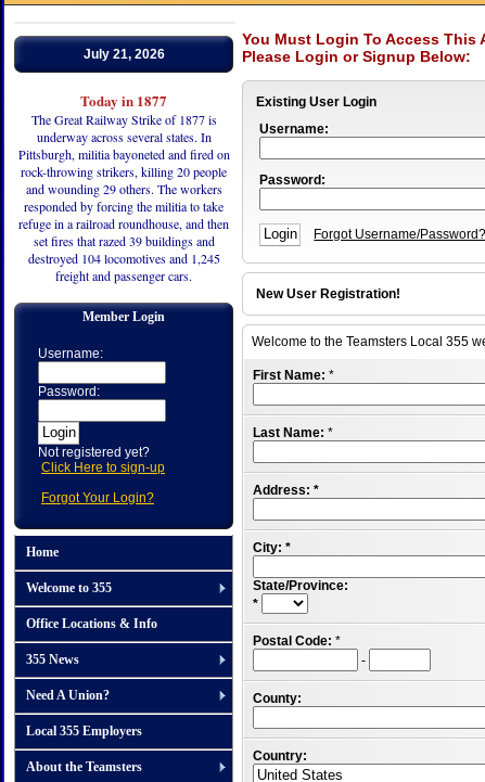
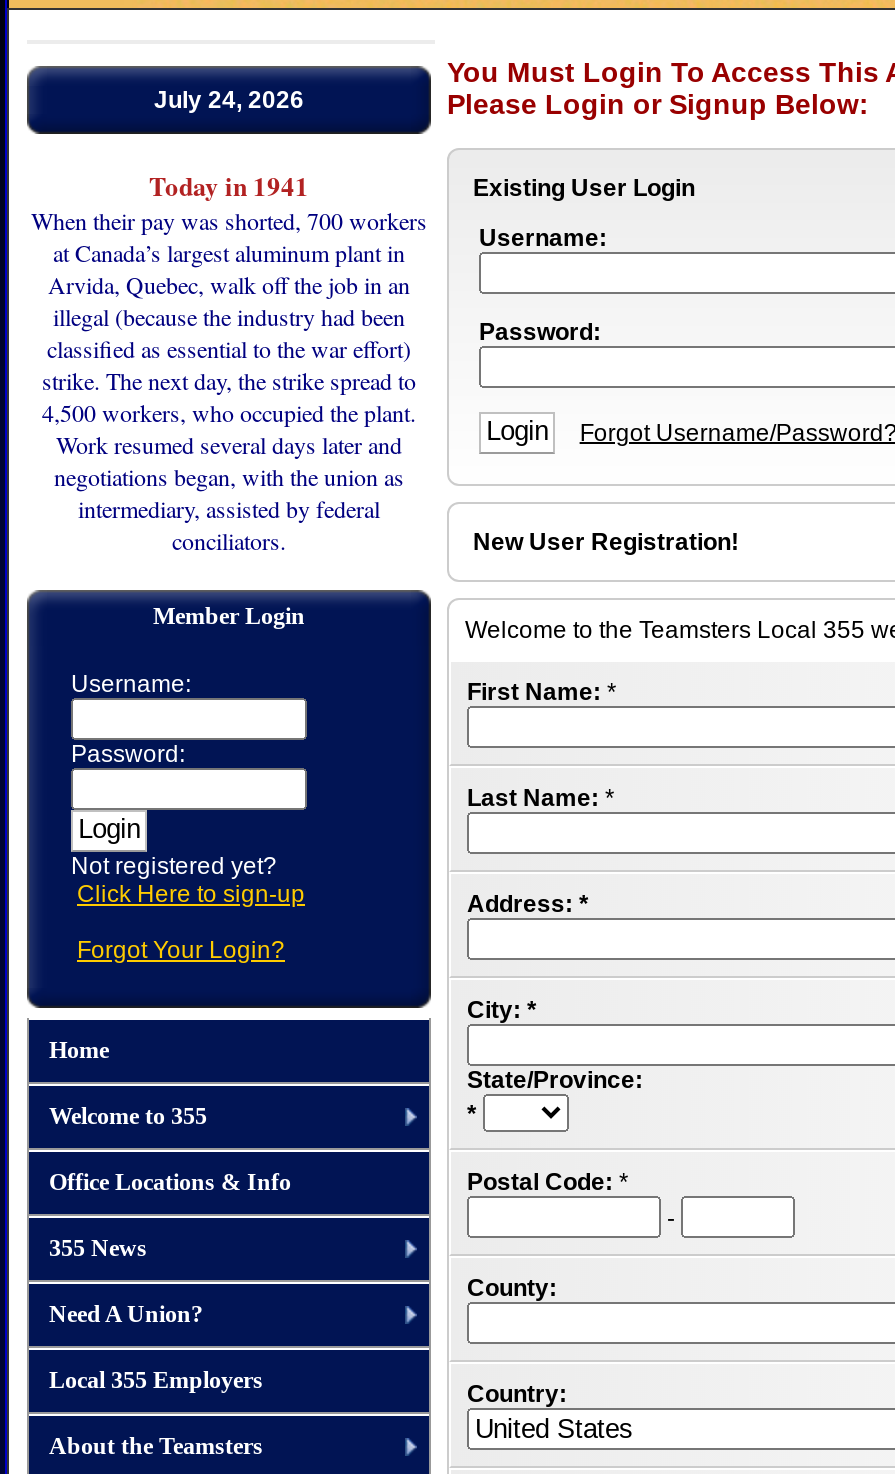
- July 21, 2026
+ July 24, 2026

- Today in 1877
- The Great Railway Strike of 1877 is
- underway across several states. In
- Pittsburgh, militia bayoneted and fired on
- rock-throwing strikers, killing 20 people
- and wounding 29 others. The workers
- responded by forcing the militia to take
- refuge in a railroad roundhouse, and then
- set fires that razed 39 buildings and
- destroyed 104 locomotives and 1,245
- freight and passenger cars.
+ Today in 1941
+ When their pay was shorted, 700 workers
+ at Canada’s largest aluminum plant in
+ Arvida, Quebec, walk off the job in an
+ illegal (because the industry had been
+ classified as essential to the war effort)
+ strike. The next day, the strike spread to
+ 4,500 workers, who occupied the plant.
+ Work resumed several days later and
+ negotiations began, with the union as
+ intermediary, assisted by federal
+ conciliators.
